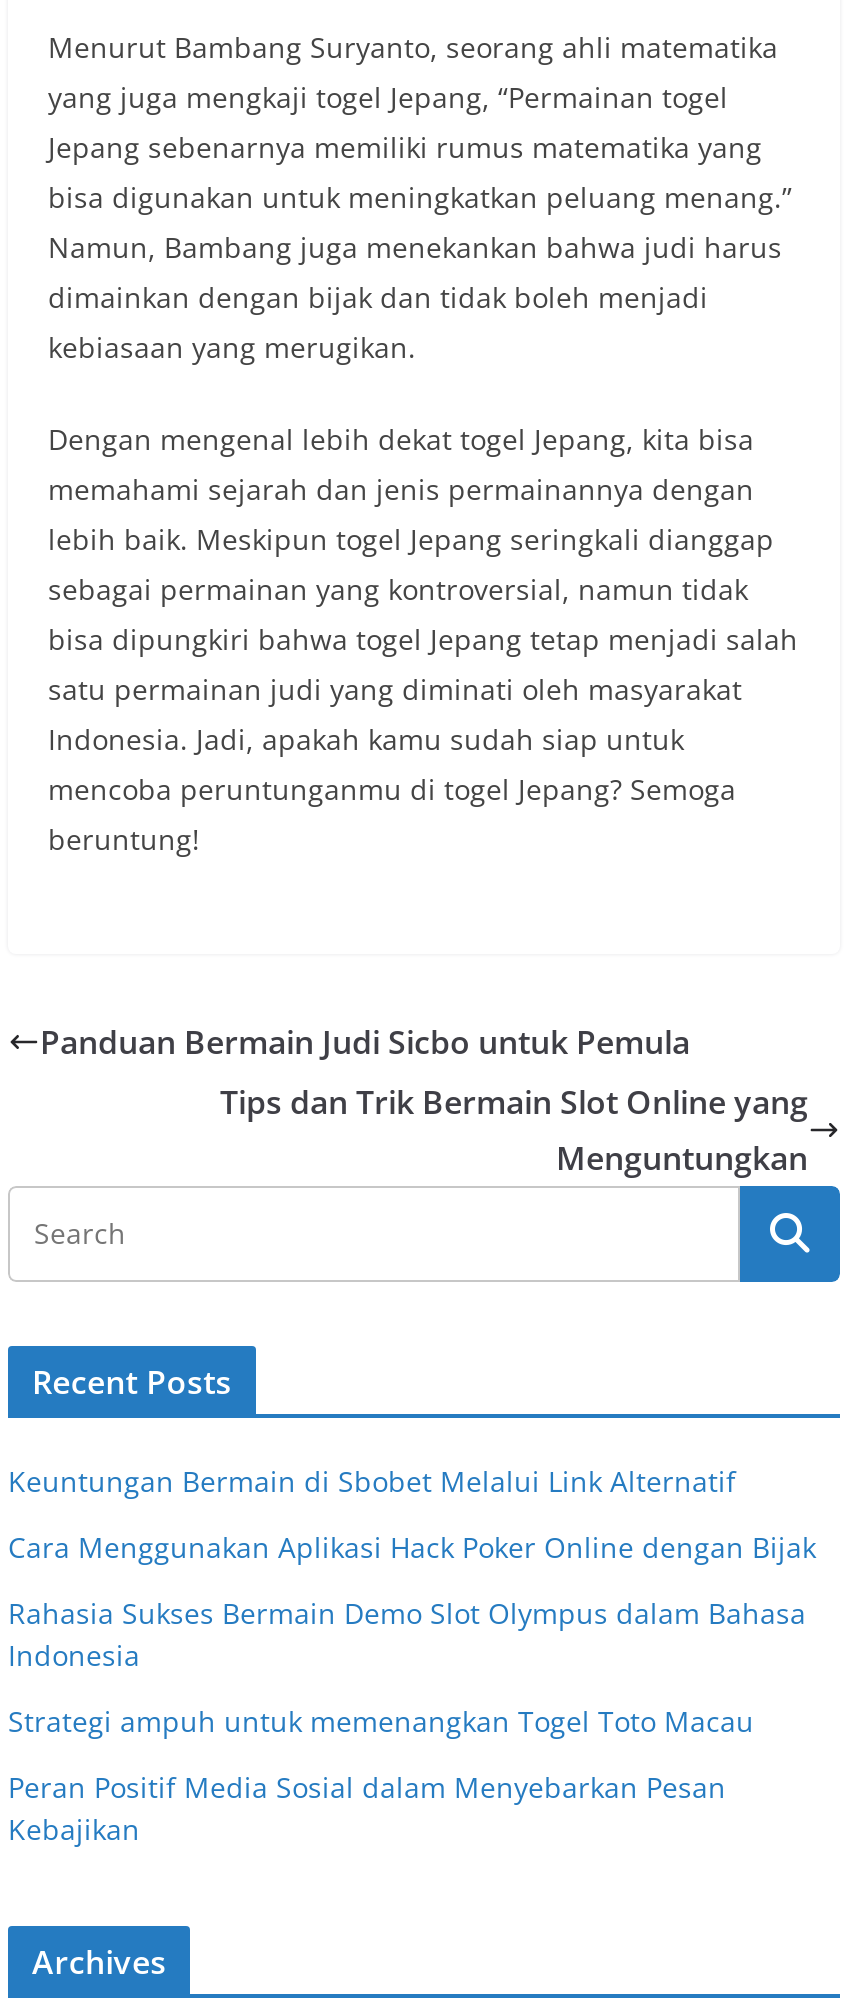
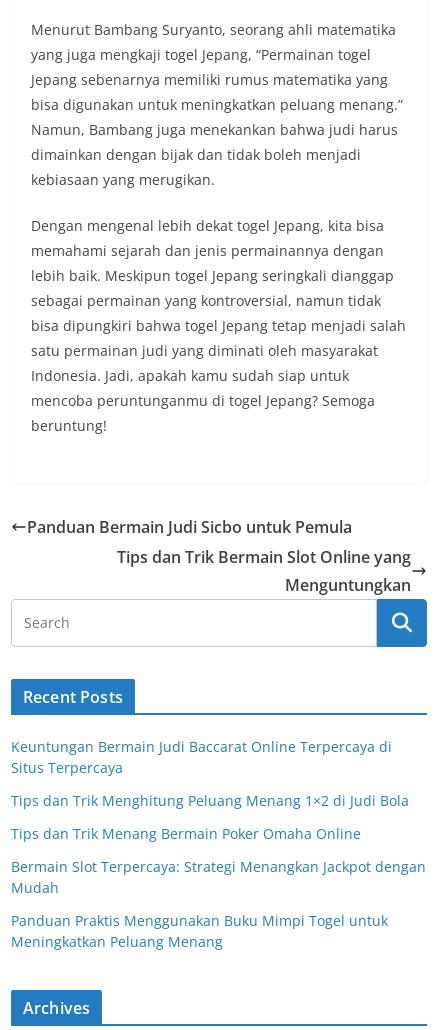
- Keuntungan Bermain di Sbobet Melalui Link Alternatif
+ Keuntungan Bermain Judi Baccarat Online Terpercaya di
+ Situs Terpercaya

- Cara Menggunakan Aplikasi Hack Poker Online dengan Bijak
+ Tips dan Trik Menghitung Peluang Menang 1×2 di Judi Bola

- Rahasia Sukses Bermain Demo Slot Olympus dalam Bahasa
- Indonesia
+ Tips dan Trik Menang Bermain Poker Omaha Online

- Strategi ampuh untuk memenangkan Togel Toto Macau
+ Bermain Slot Terpercaya: Strategi Menangkan Jackpot dengan
+ Mudah

- Peran Positif Media Sosial dalam Menyebarkan Pesan
- Kebajikan
+ Panduan Praktis Menggunakan Buku Mimpi Togel untuk
+ Meningkatkan Peluang Menang
